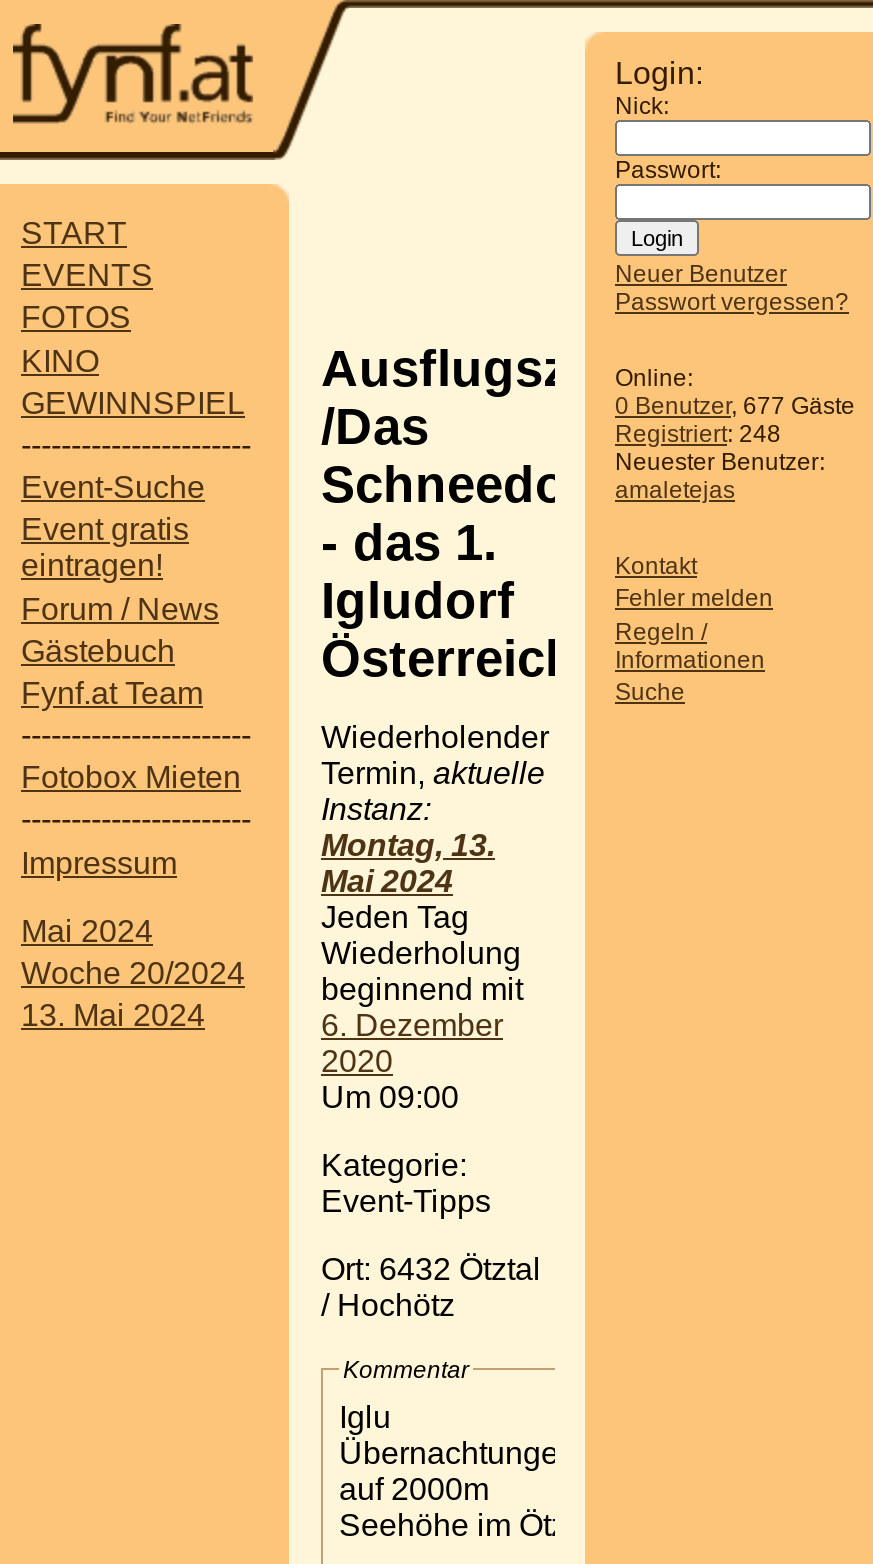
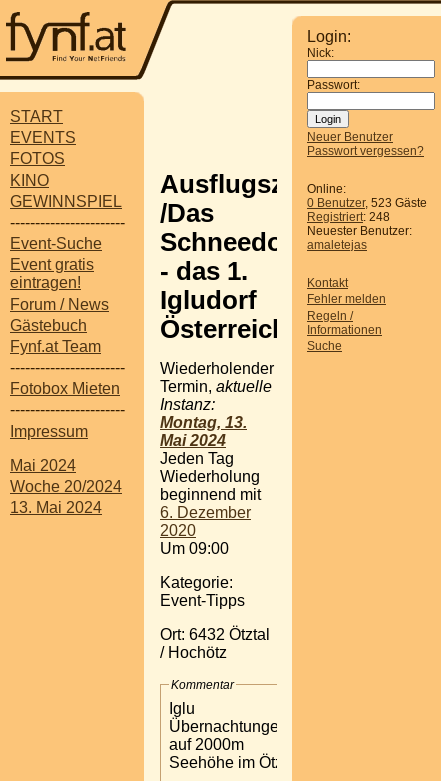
- 0 Benutzer, 677 Gäste
+ 0 Benutzer, 523 Gäste
